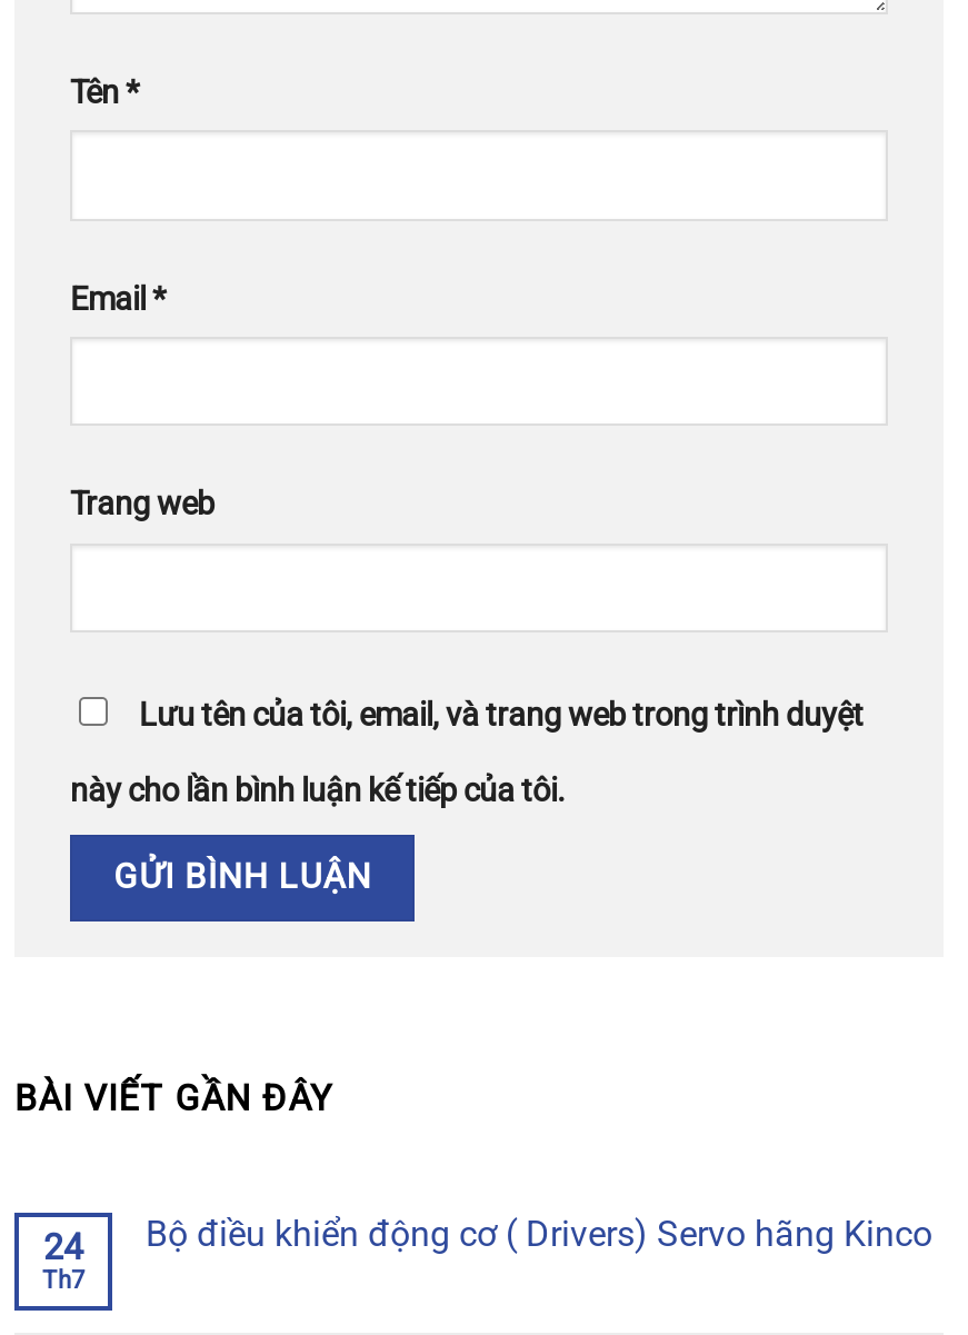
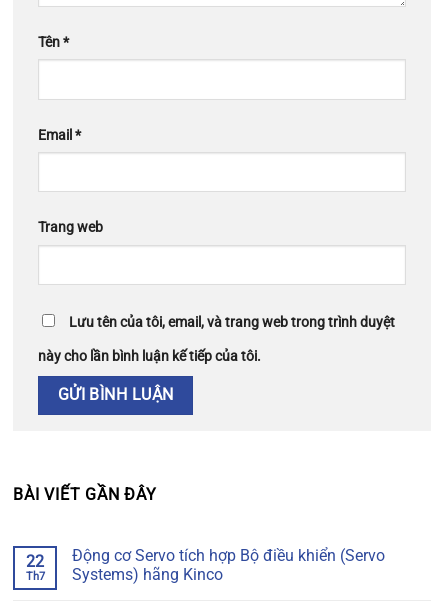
- Bộ điều khiển động cơ ( Drivers) Servo hãng Kinco
+ Động cơ Servo tích hợp Bộ điều khiển (Servo
+ Systems) hãng Kinco

- 24
+ 22
